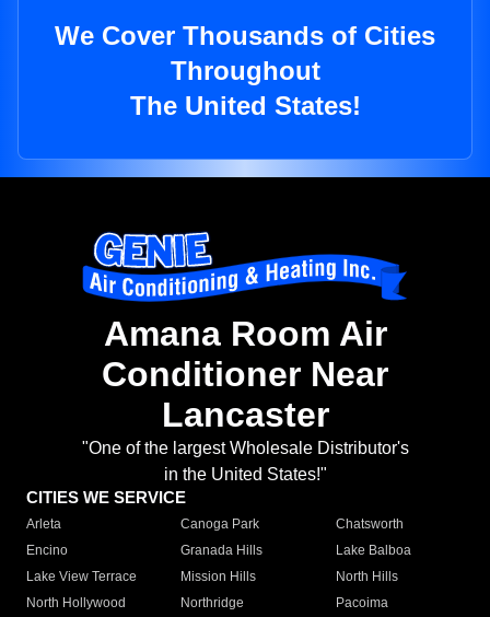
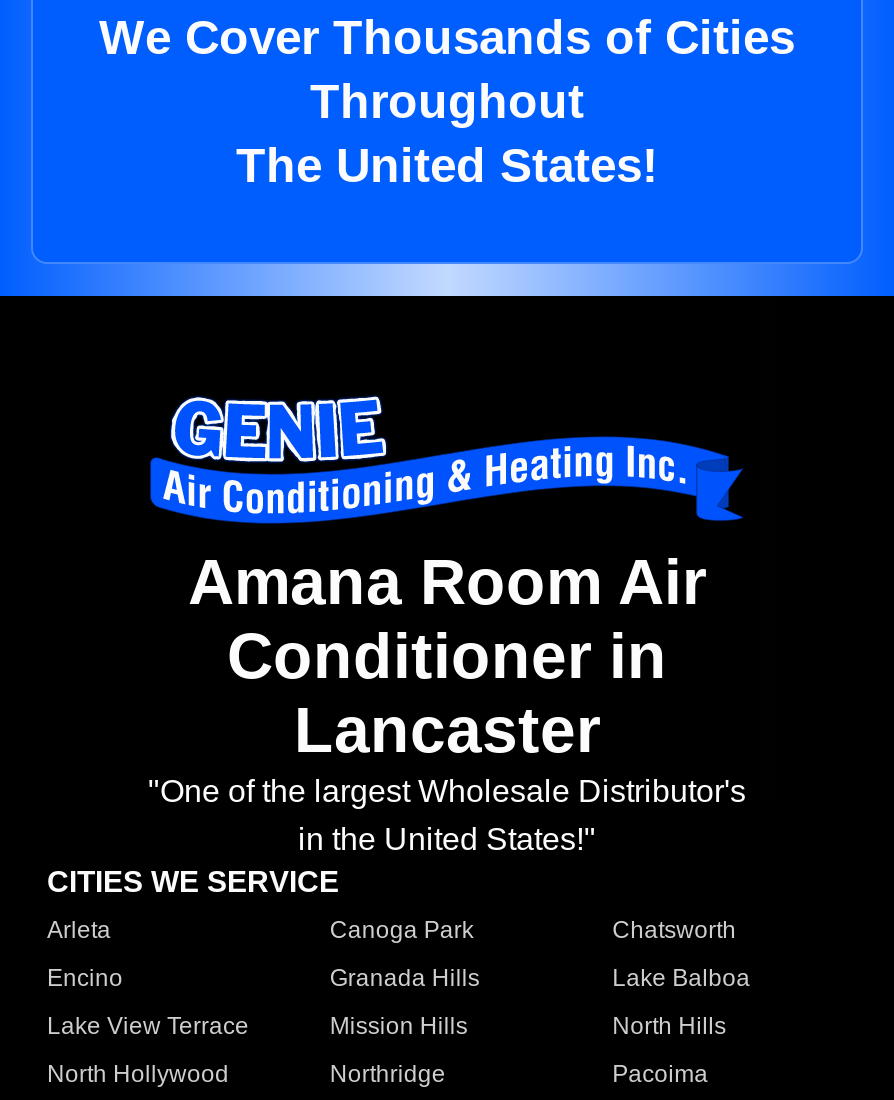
- Conditioner Near
+ Conditioner in
